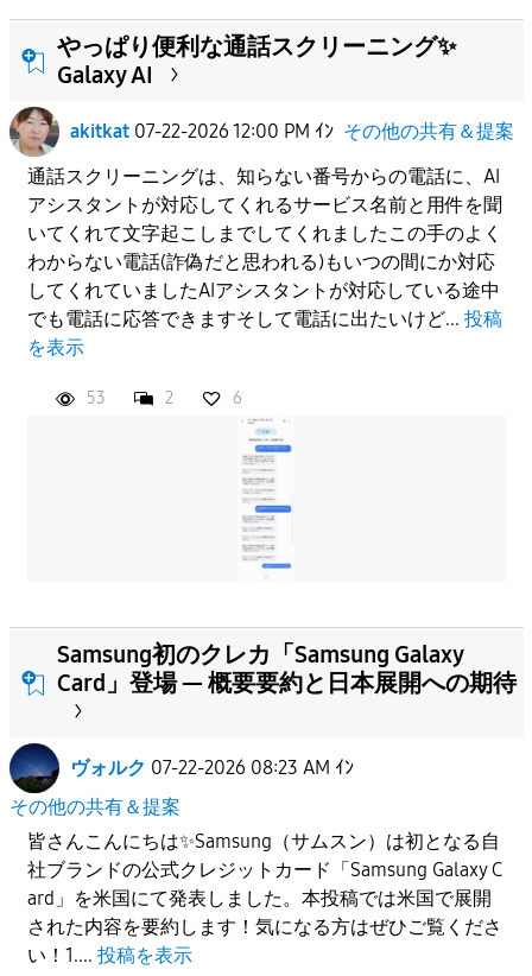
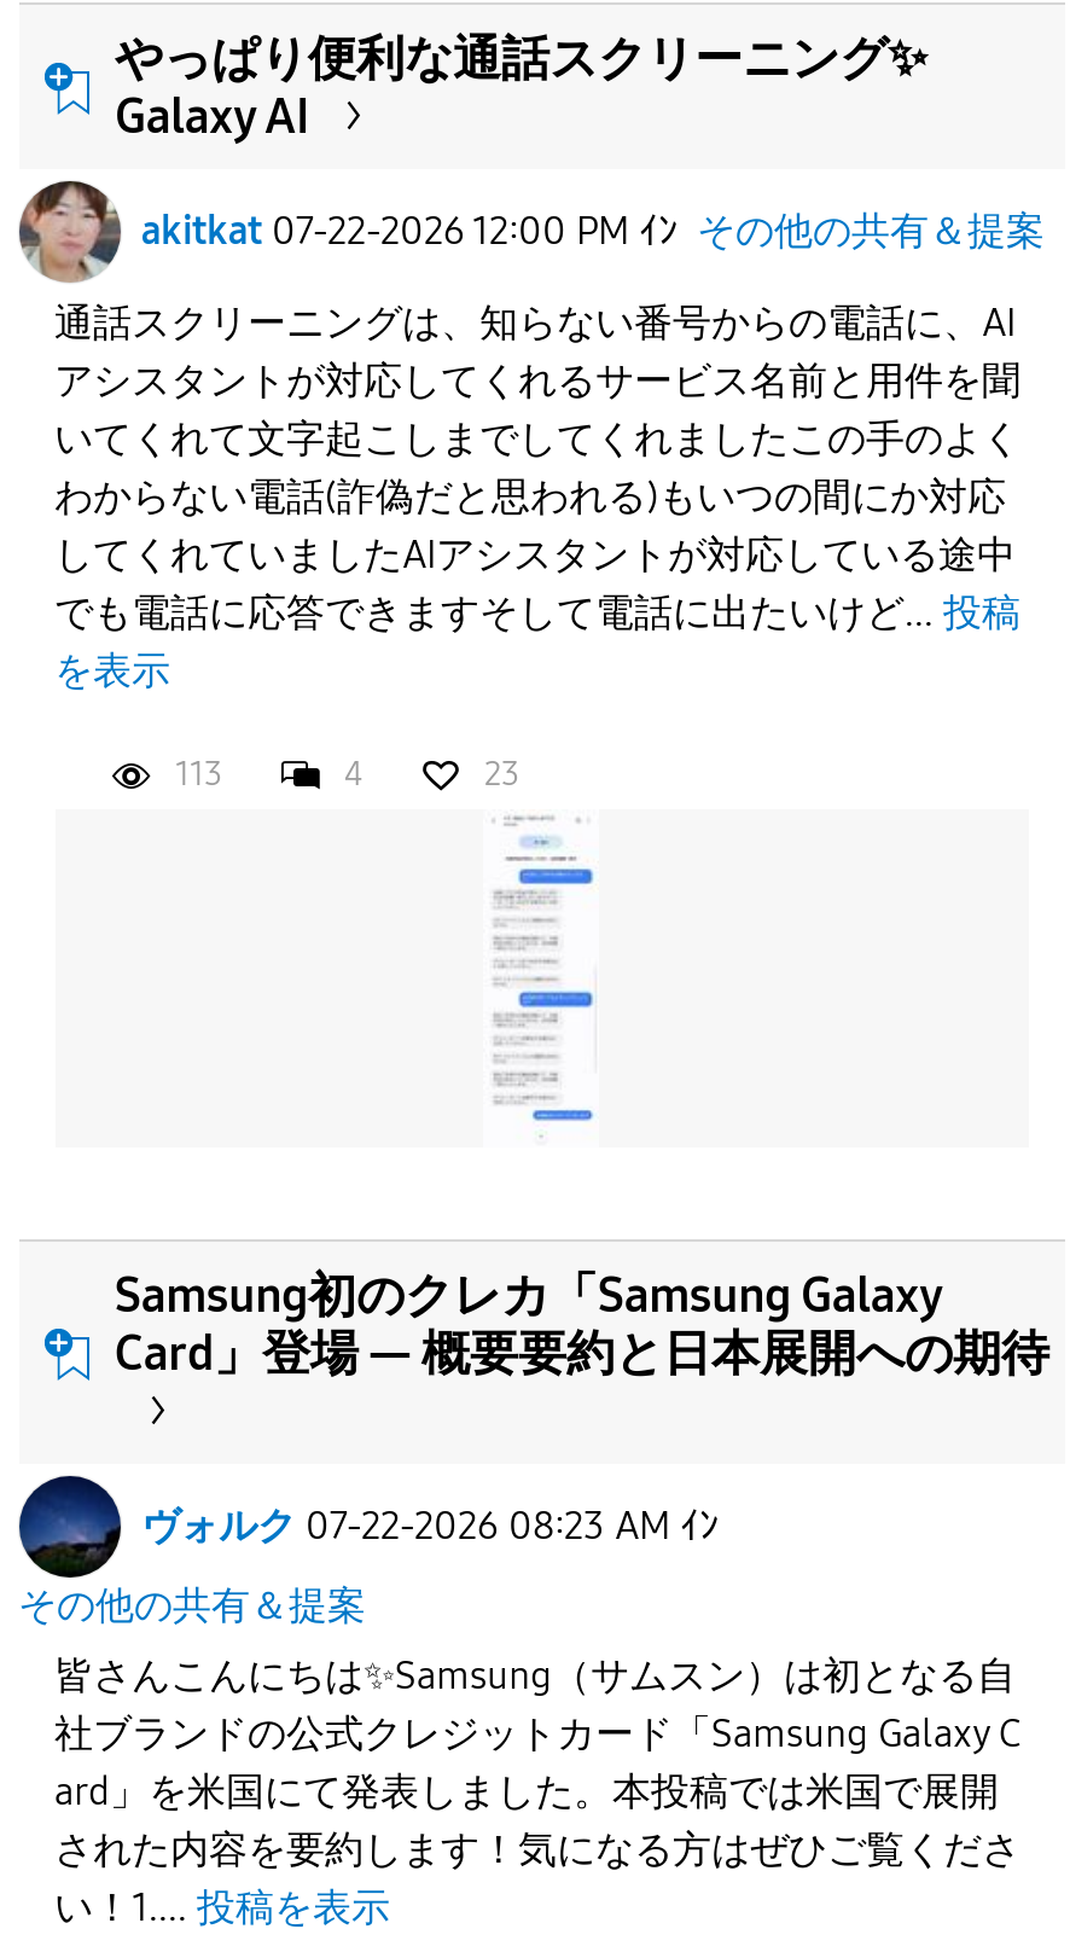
- 53
+ 113

- 2
+ 4

- 6
+ 23
